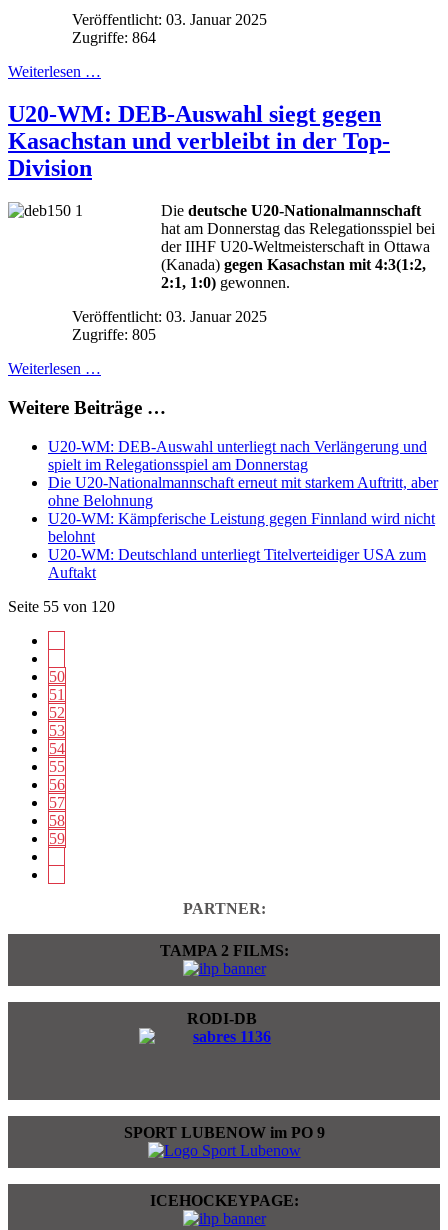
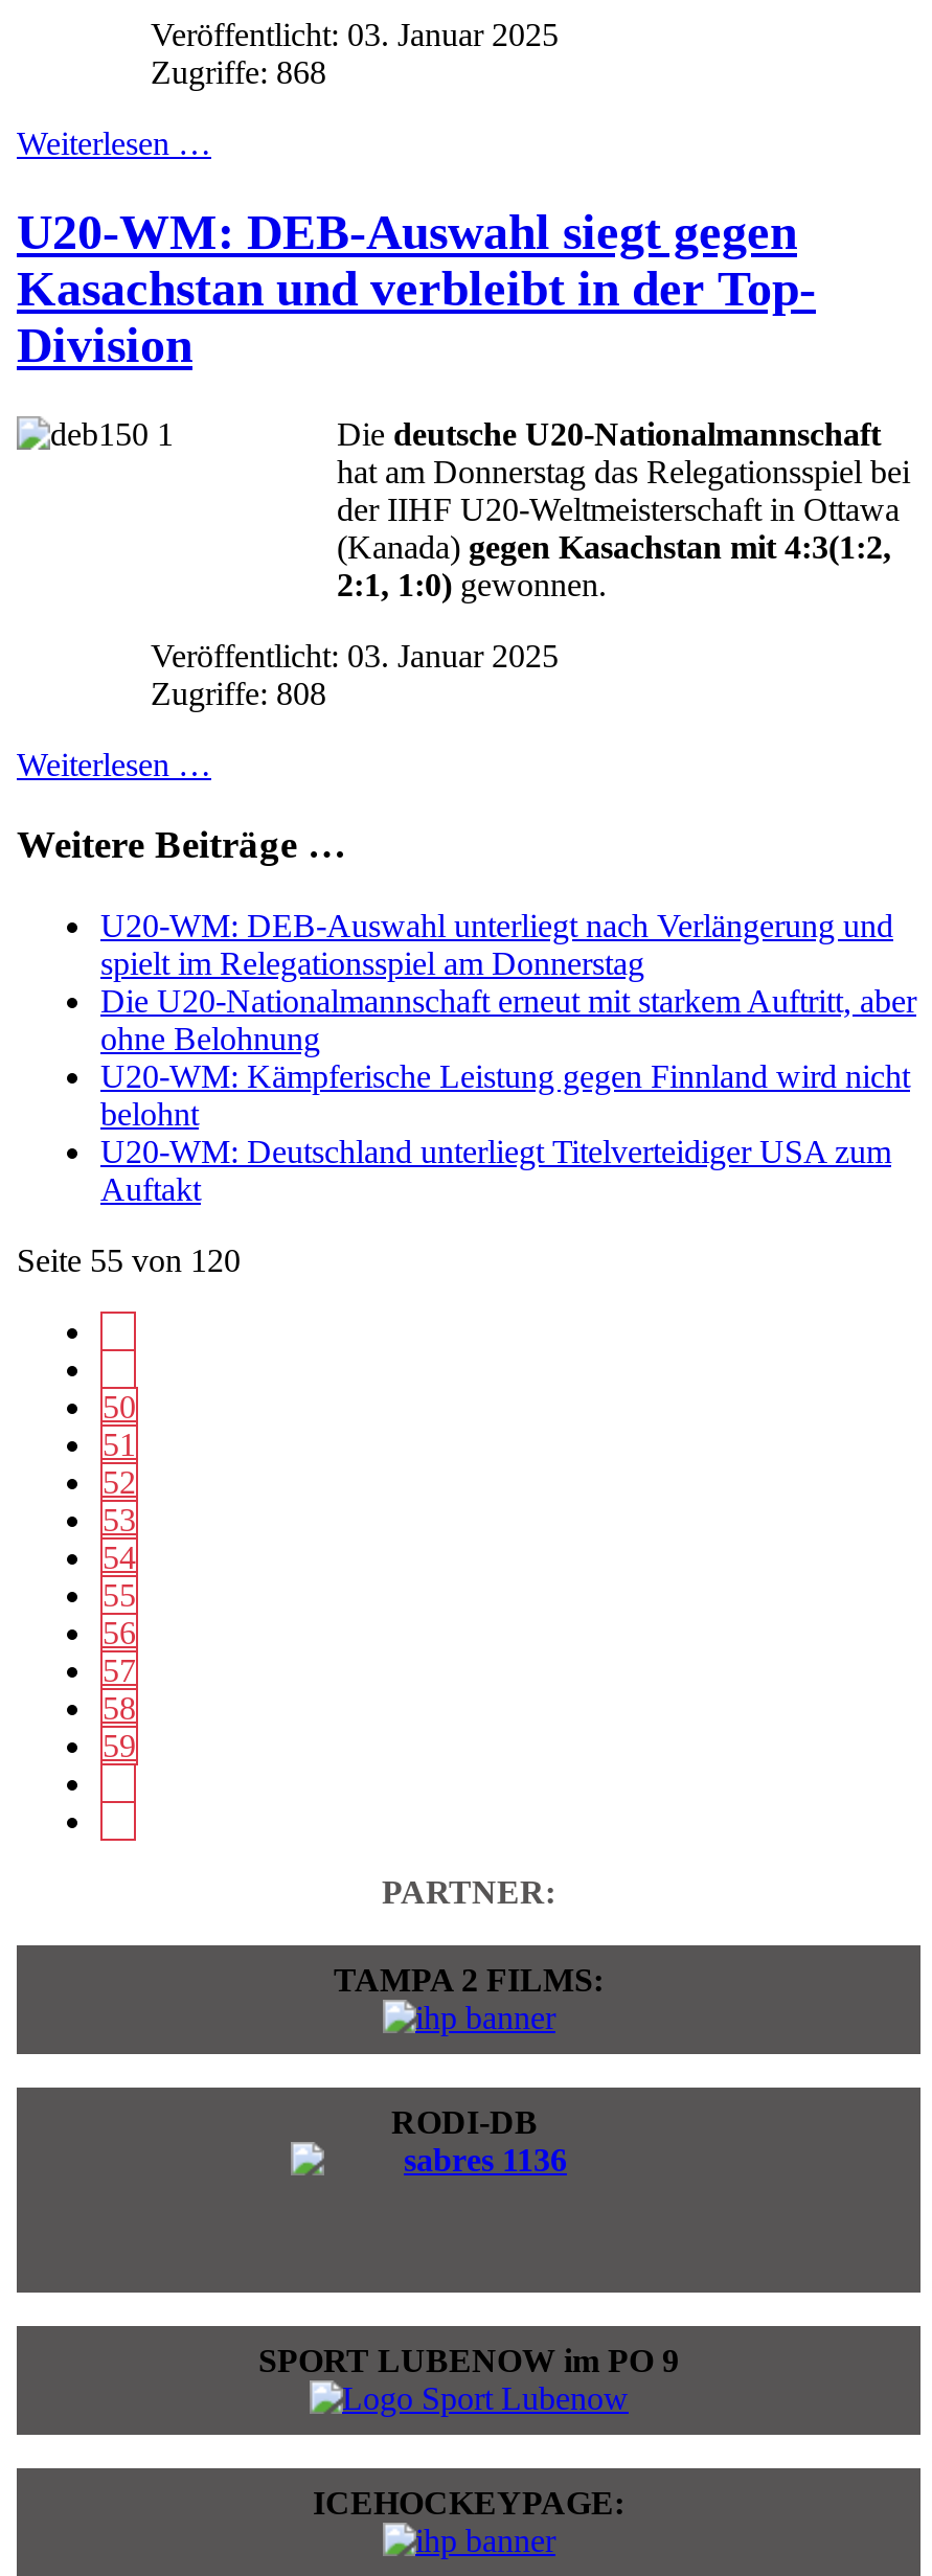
- Zugriffe: 864
+ Zugriffe: 868

- Zugriffe: 805
+ Zugriffe: 808
